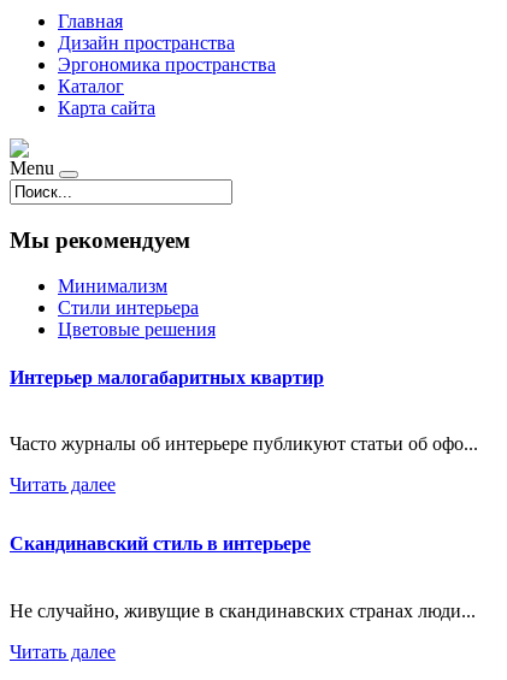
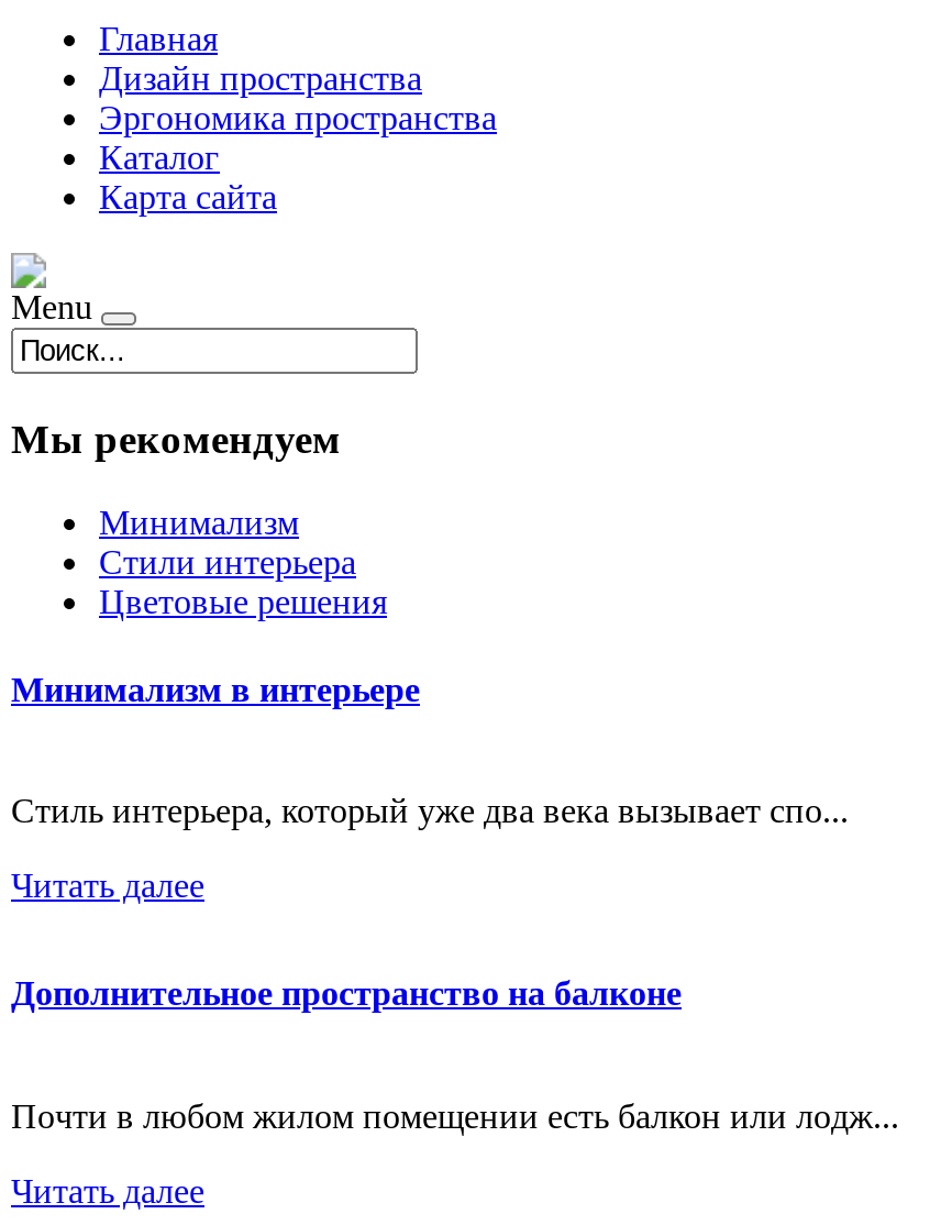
- Интерьер малогабаритных квартир
+ Минимализм в интерьере

- Часто журналы об интерьере публикуют статьи об офо...
+ Стиль интерьера, который уже два века вызывает спо...

- Скандинавский стиль в интерьере
+ Дополнительное пространство на балконе

- Не случайно, живущие в скандинавских странах люди...
+ Почти в любом жилом помещении есть балкон или лодж...
